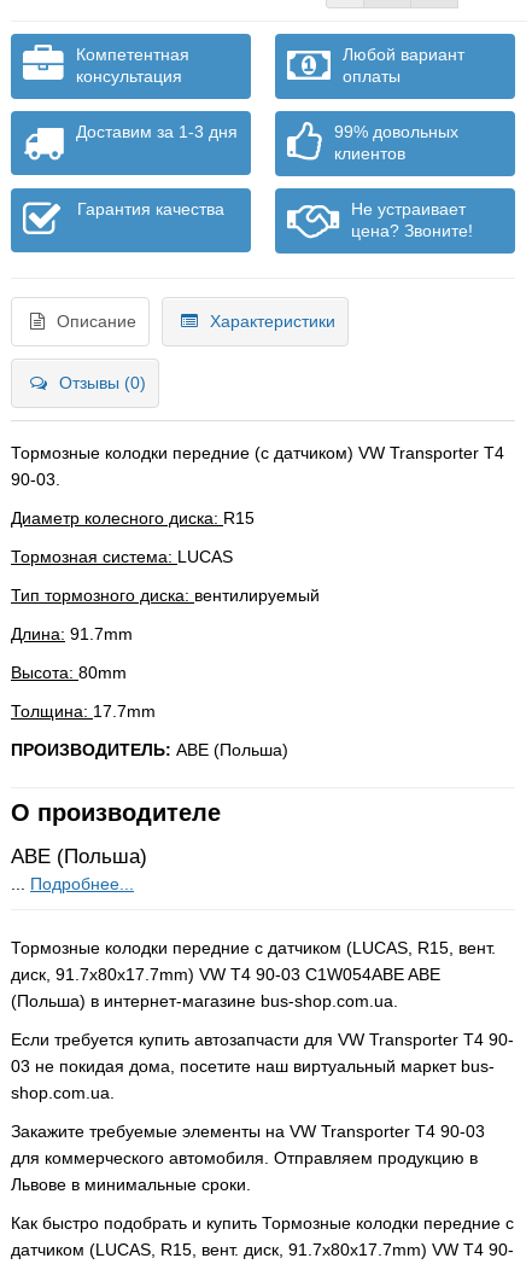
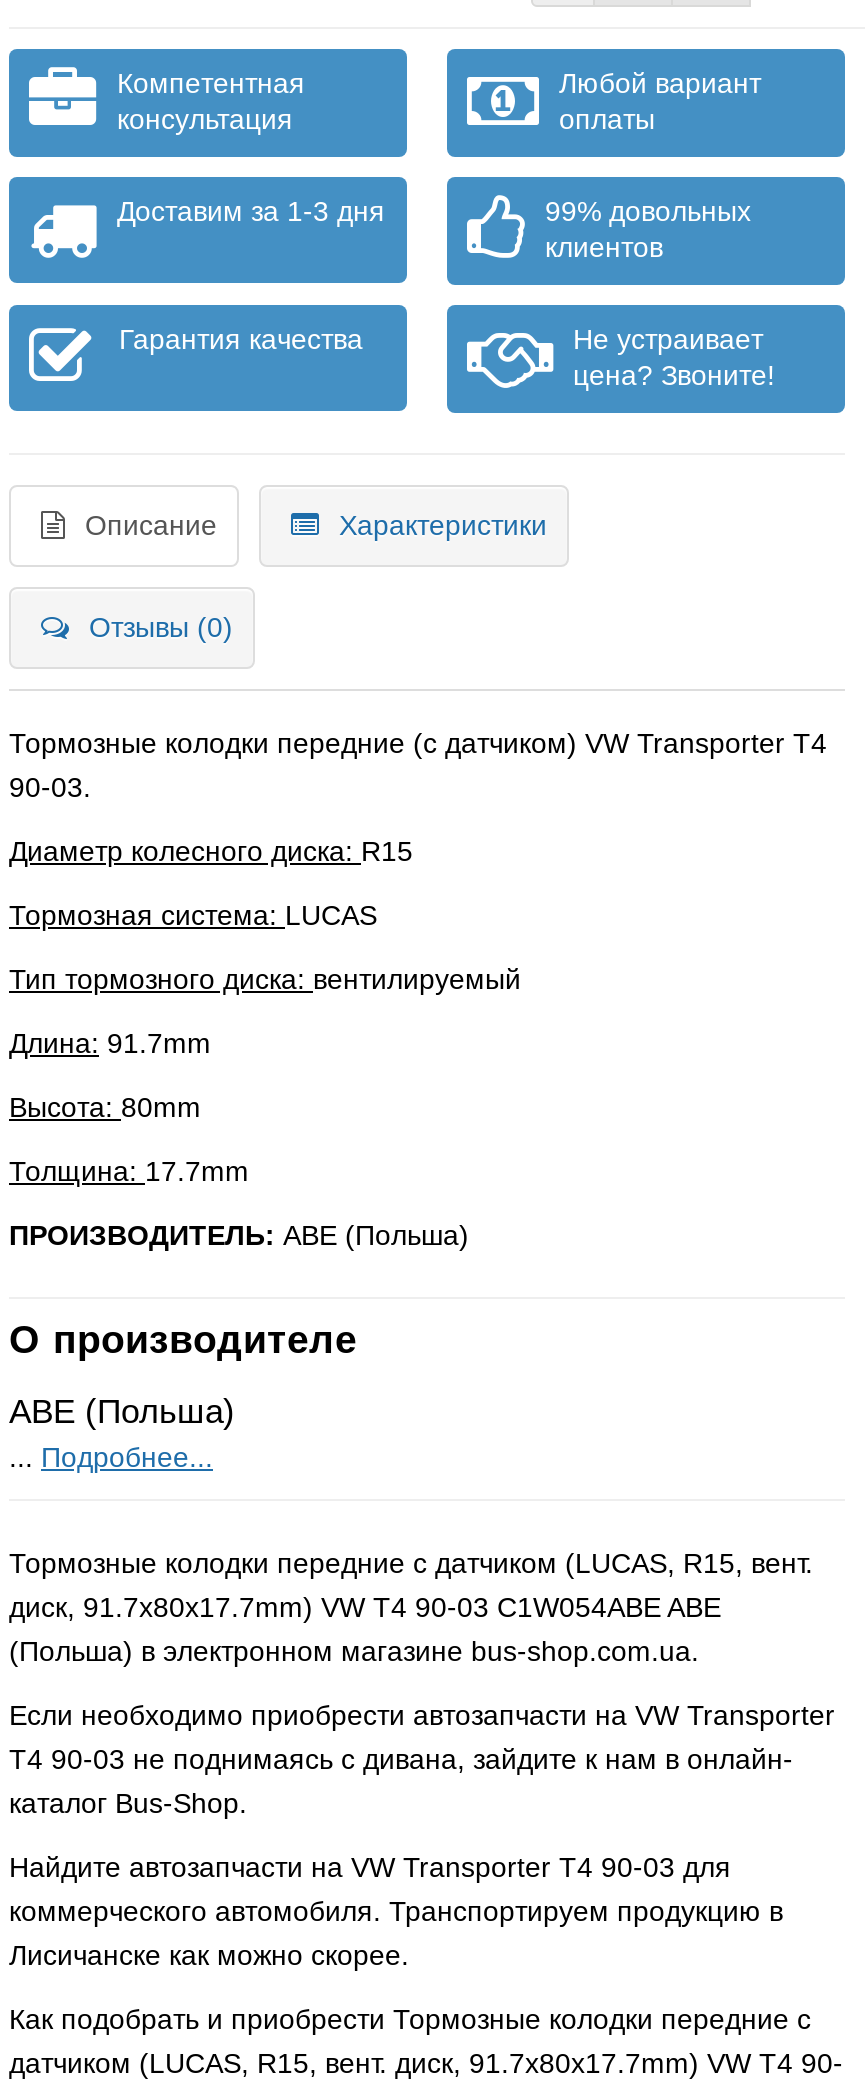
- (Польша) в интернет-магазине bus-shop.com.ua.
+ (Польша) в электронном магазине bus-shop.com.ua.

- Если требуется купить автозапчасти для VW Transporter T4 90-
- 03 не покидая дома, посетите наш виртуальный маркет bus-
- shop.com.ua.
+ Если необходимо приобрести автозапчасти на VW Transporter
+ T4 90-03 не поднимаясь с дивана, зайдите к нам в онлайн-
+ каталог Bus-Shop.

- Закажите требуемые элементы на VW Transporter T4 90-03
- для коммерческого автомобиля. Отправляем продукцию в
- Львове в минимальные сроки.
+ Найдите автозапчасти на VW Transporter T4 90-03 для
+ коммерческого автомобиля. Транспортируем продукцию в
+ Лисичанске как можно скорее.

- Как быстро подобрать и купить Тормозные колодки передние с
+ Как подобрать и приобрести Тормозные колодки передние с
